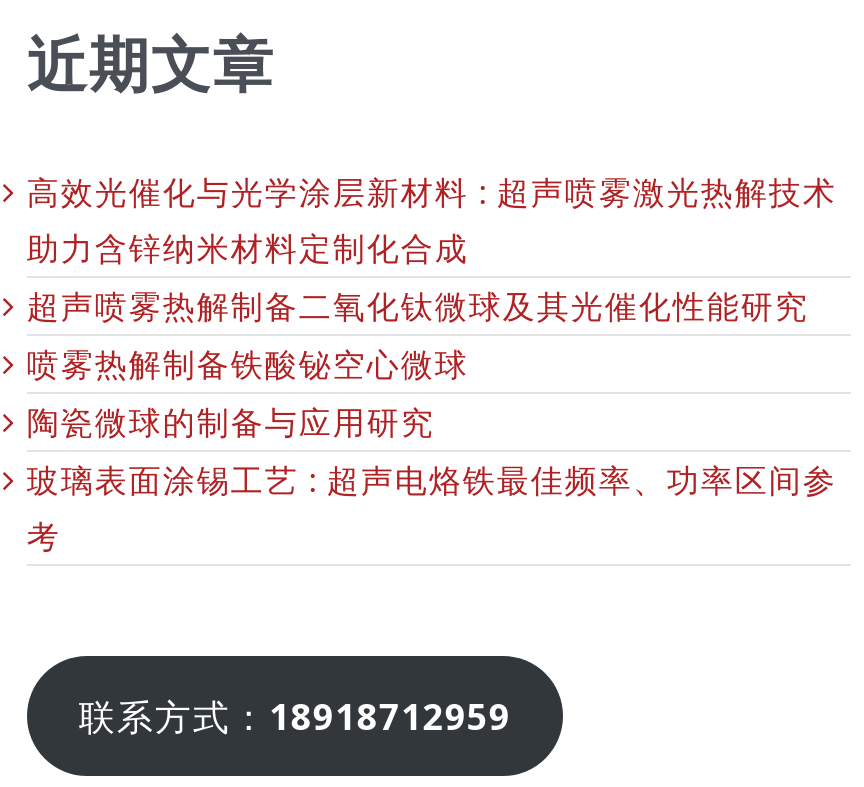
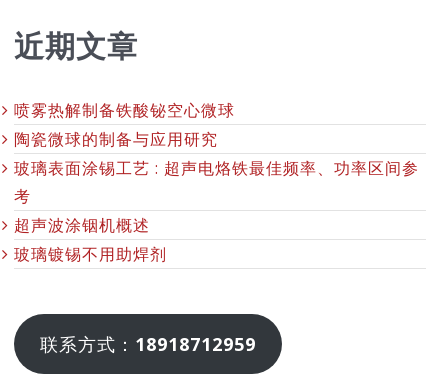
- 高效光催化与光学涂层新材料 : 超声喷雾激光热解技术
- 助力含锌纳米材料定制化合成
- 超声喷雾热解制备二氧化钛微球及其光催化性能研究

moved up: 喷雾热解制备铁酸铋空心微球 | 陶瓷微球的制备与应用研究 | 玻璃表面涂锡工艺 : 超声电烙铁最佳频率、功率区间参 | 考

+ 超声波涂铟机概述
+ 玻璃镀锡不用助焊剂
